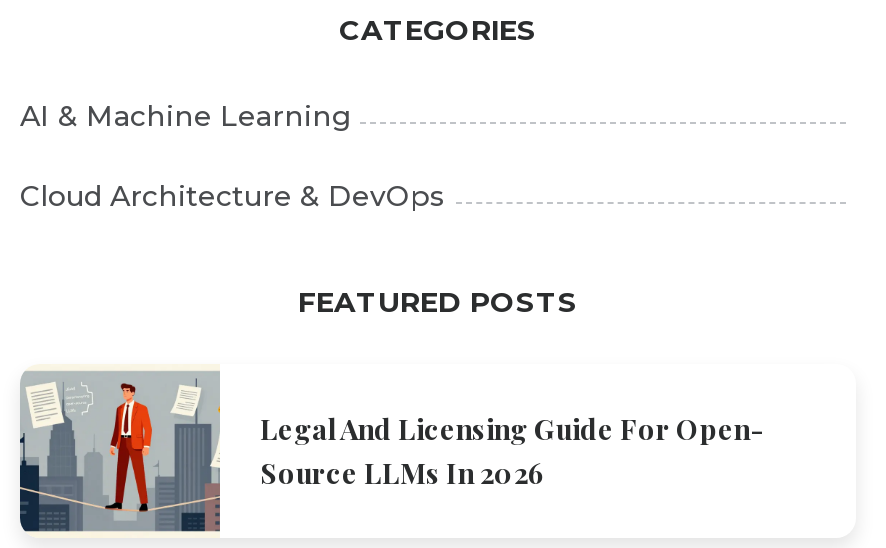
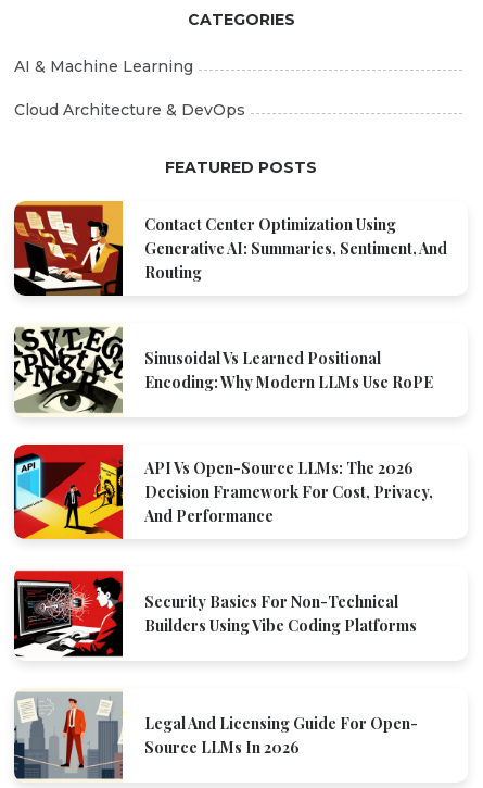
+ [image]
+ Contact Center Optimization Using
+ Generative AI: Summaries, Sentiment, And
+ Routing

+ [image]
+ Sinusoidal Vs Learned Positional
+ Encoding: Why Modern LLMs Use RoPE

+ [image]
+ API Vs Open-Source LLMs: The 2026
+ Decision Framework For Cost, Privacy,
+ And Performance

+ [image]
+ Security Basics For Non-Technical
+ Builders Using Vibe Coding Platforms
